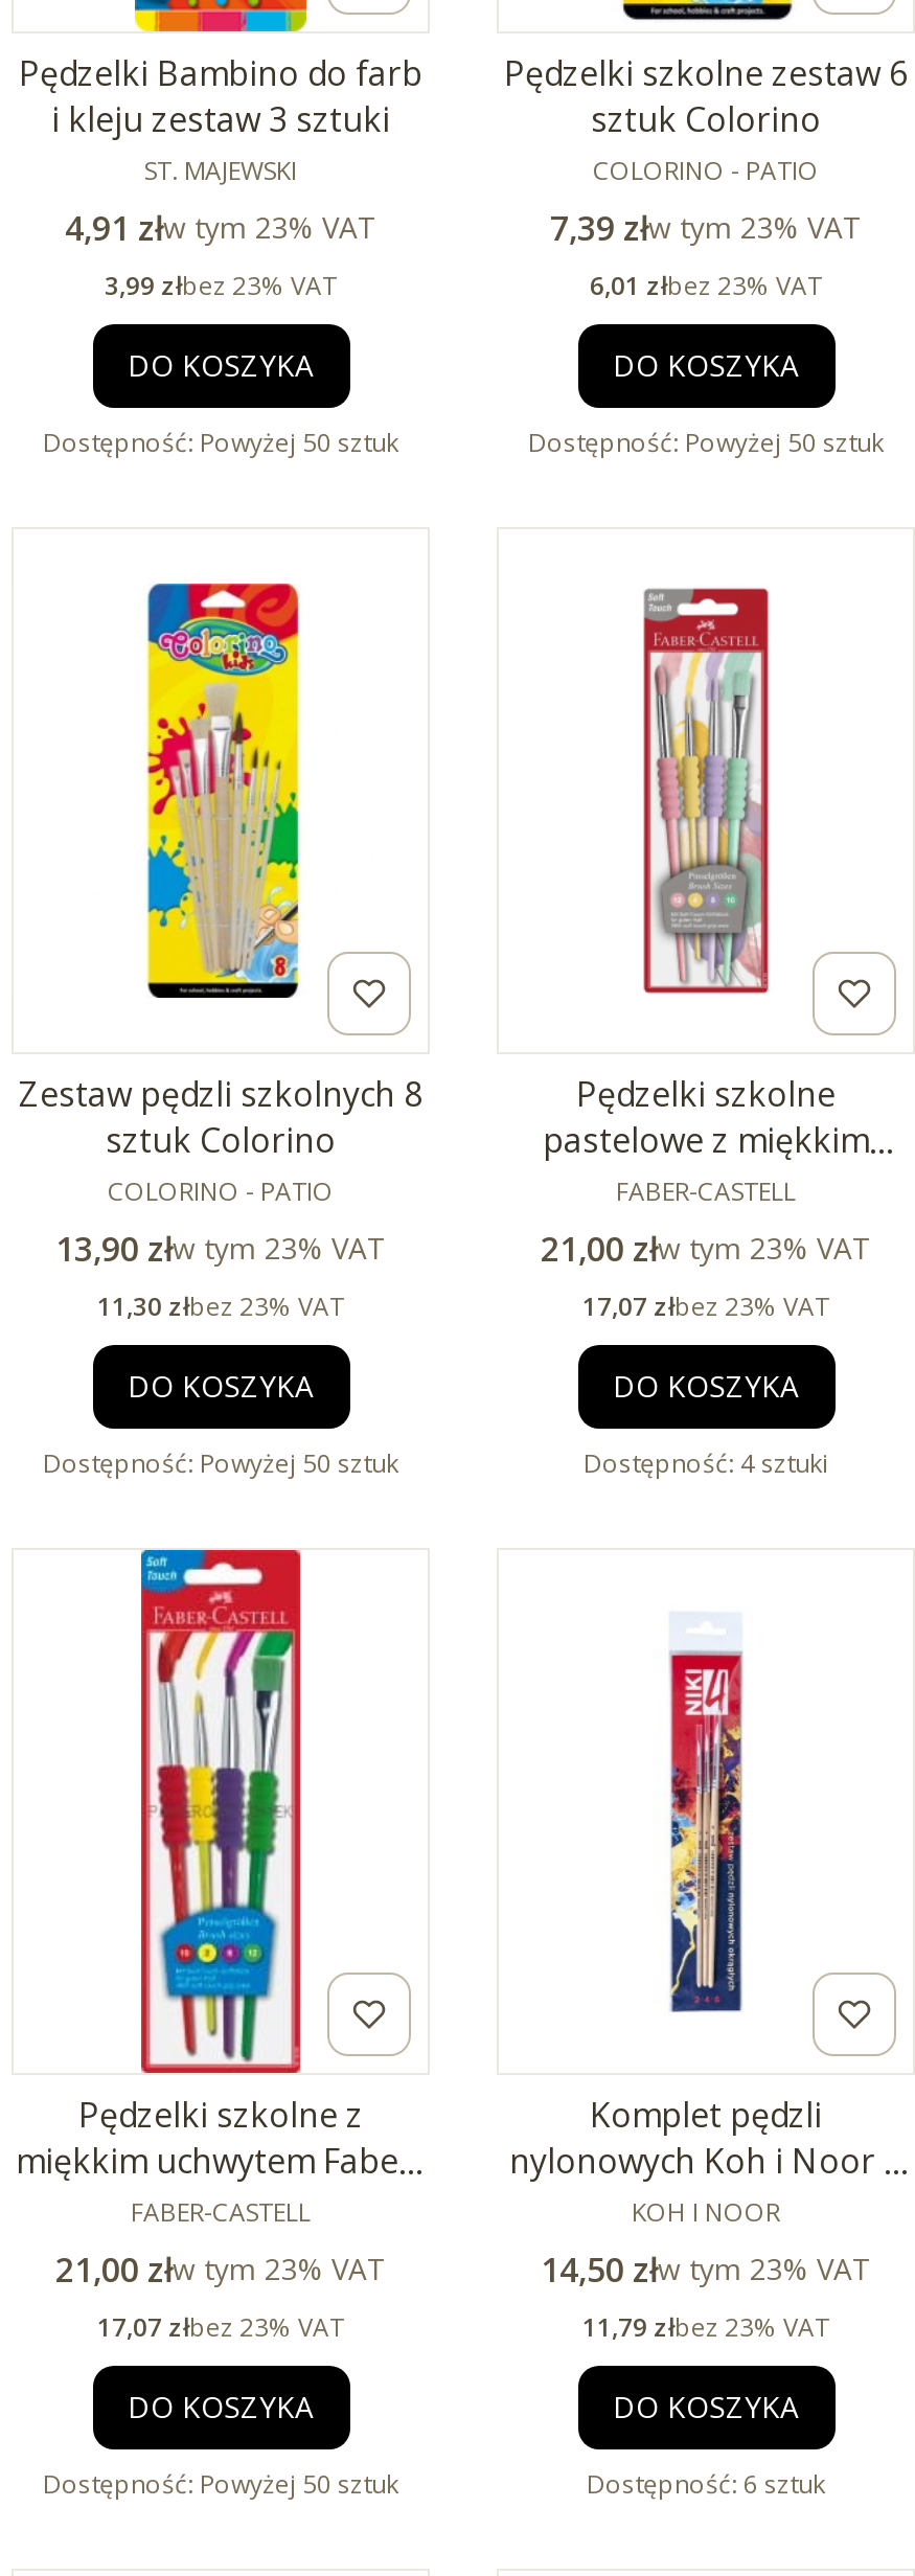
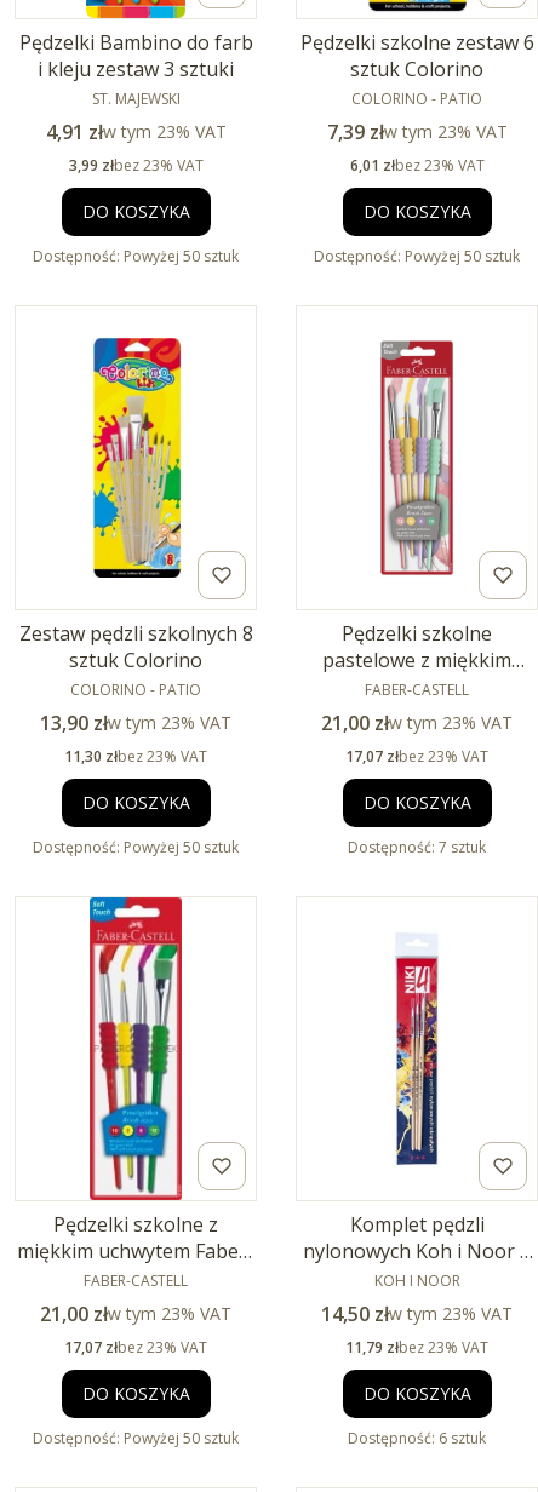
- Dostępność: 4 sztuki
+ Dostępność: 7 sztuk
